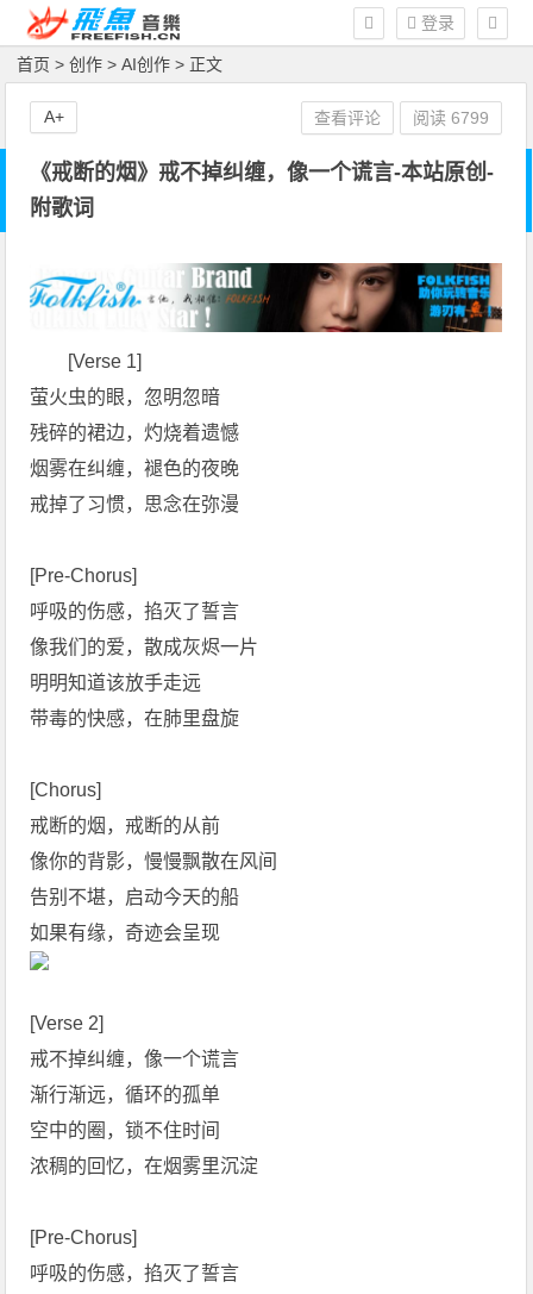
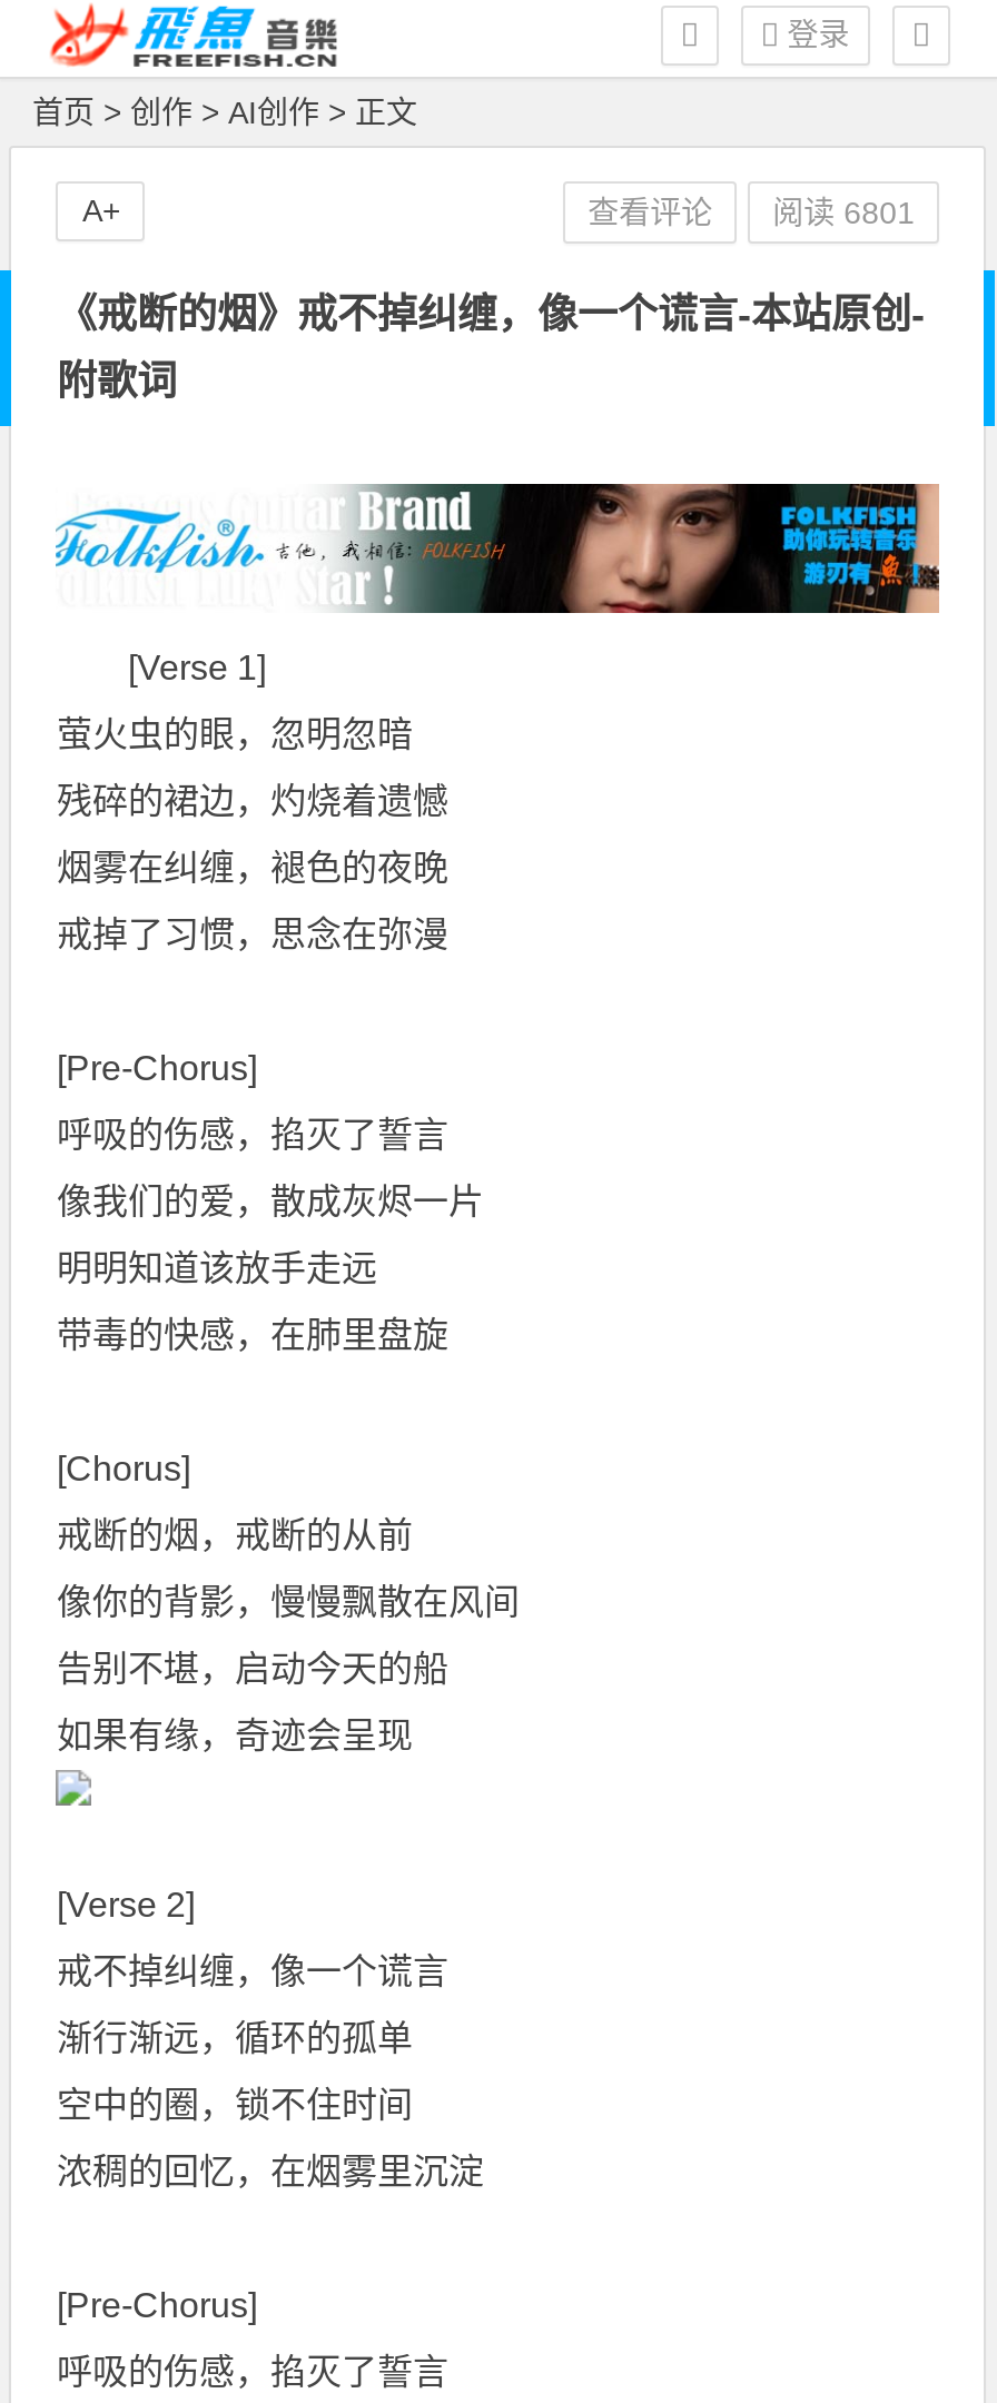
- 查看评论 阅读6799
+ 查看评论 阅读6801
